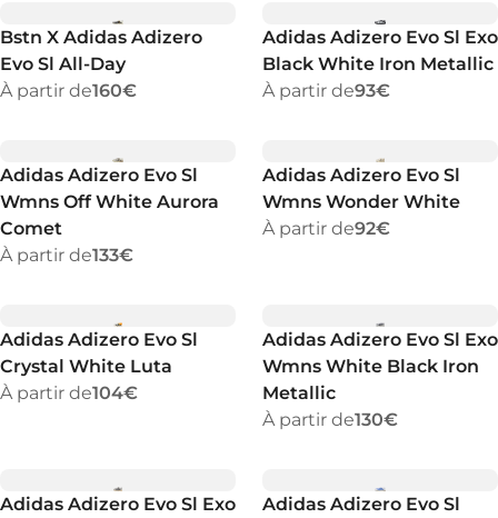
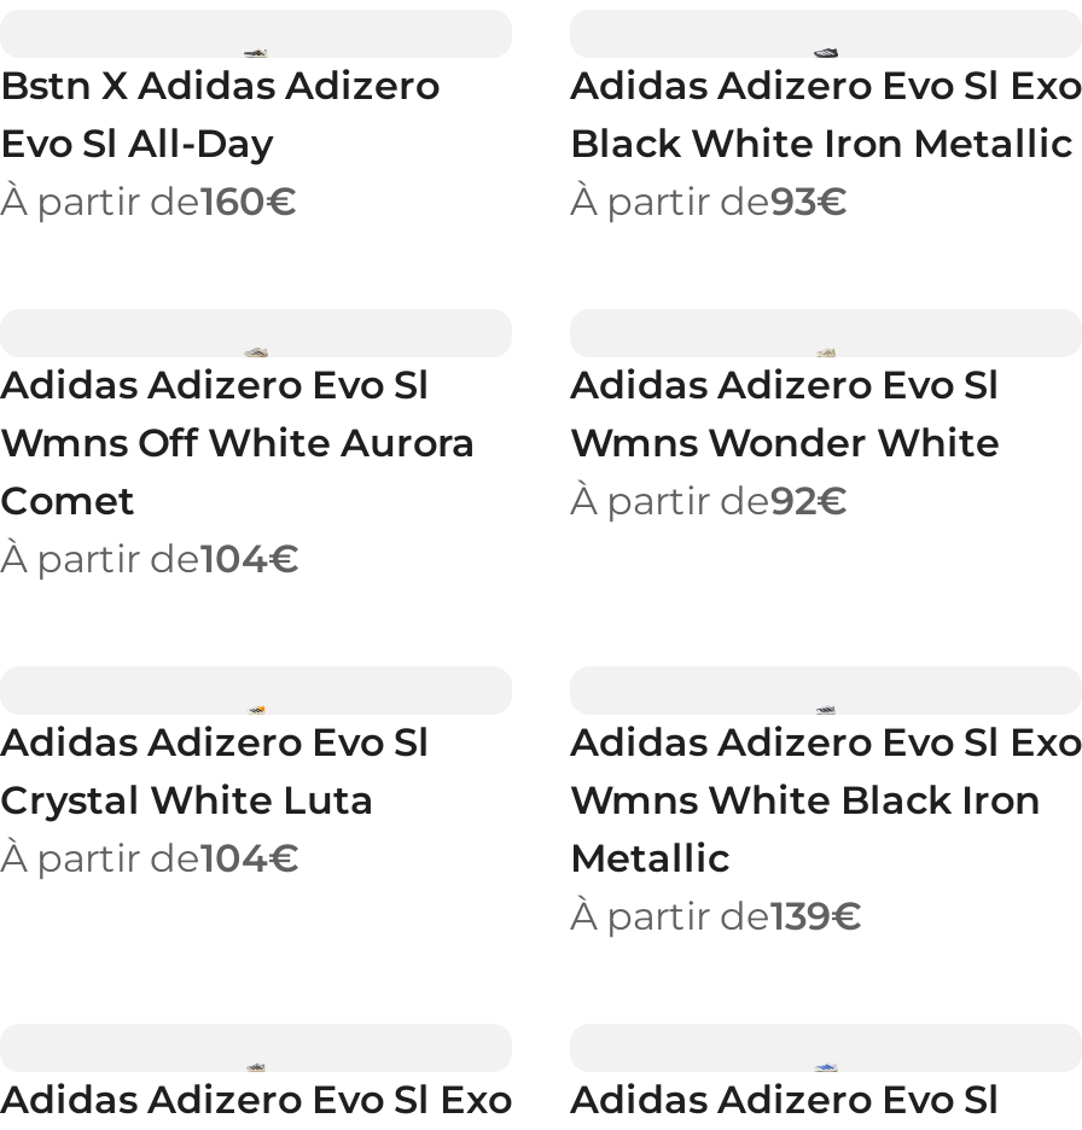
- À partir de133€
+ À partir de104€

- À partir de130€
+ À partir de139€
